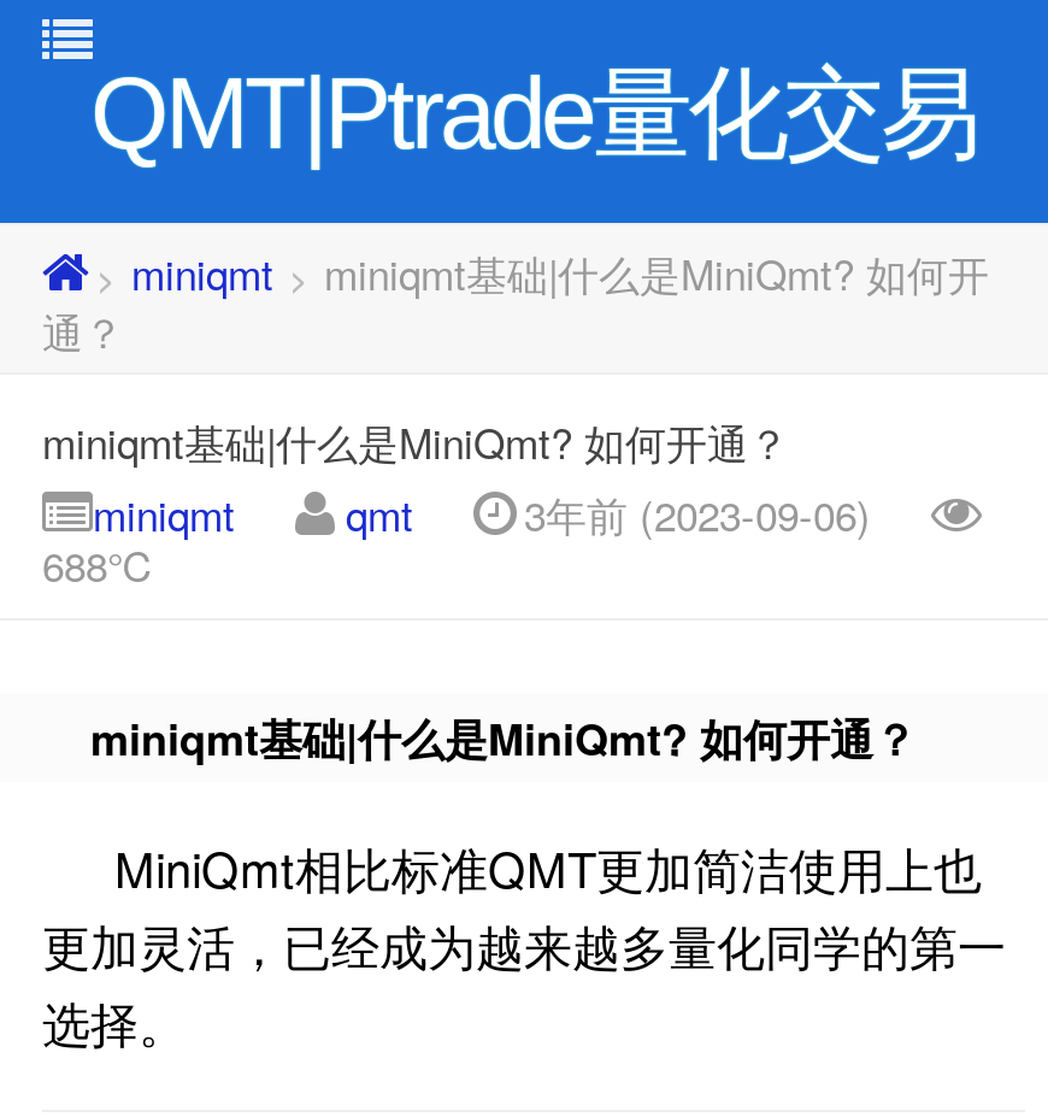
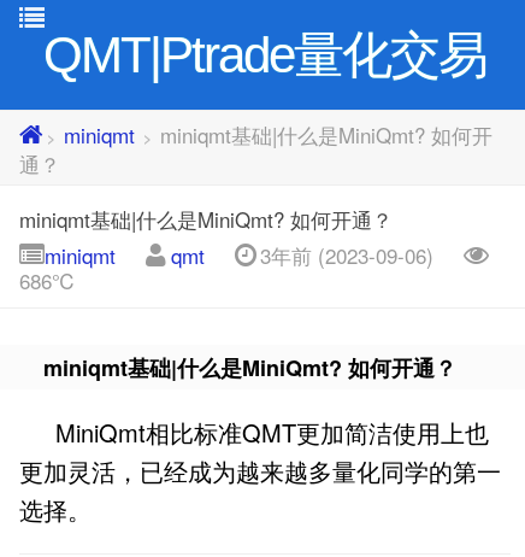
- 688℃
+ 686℃
